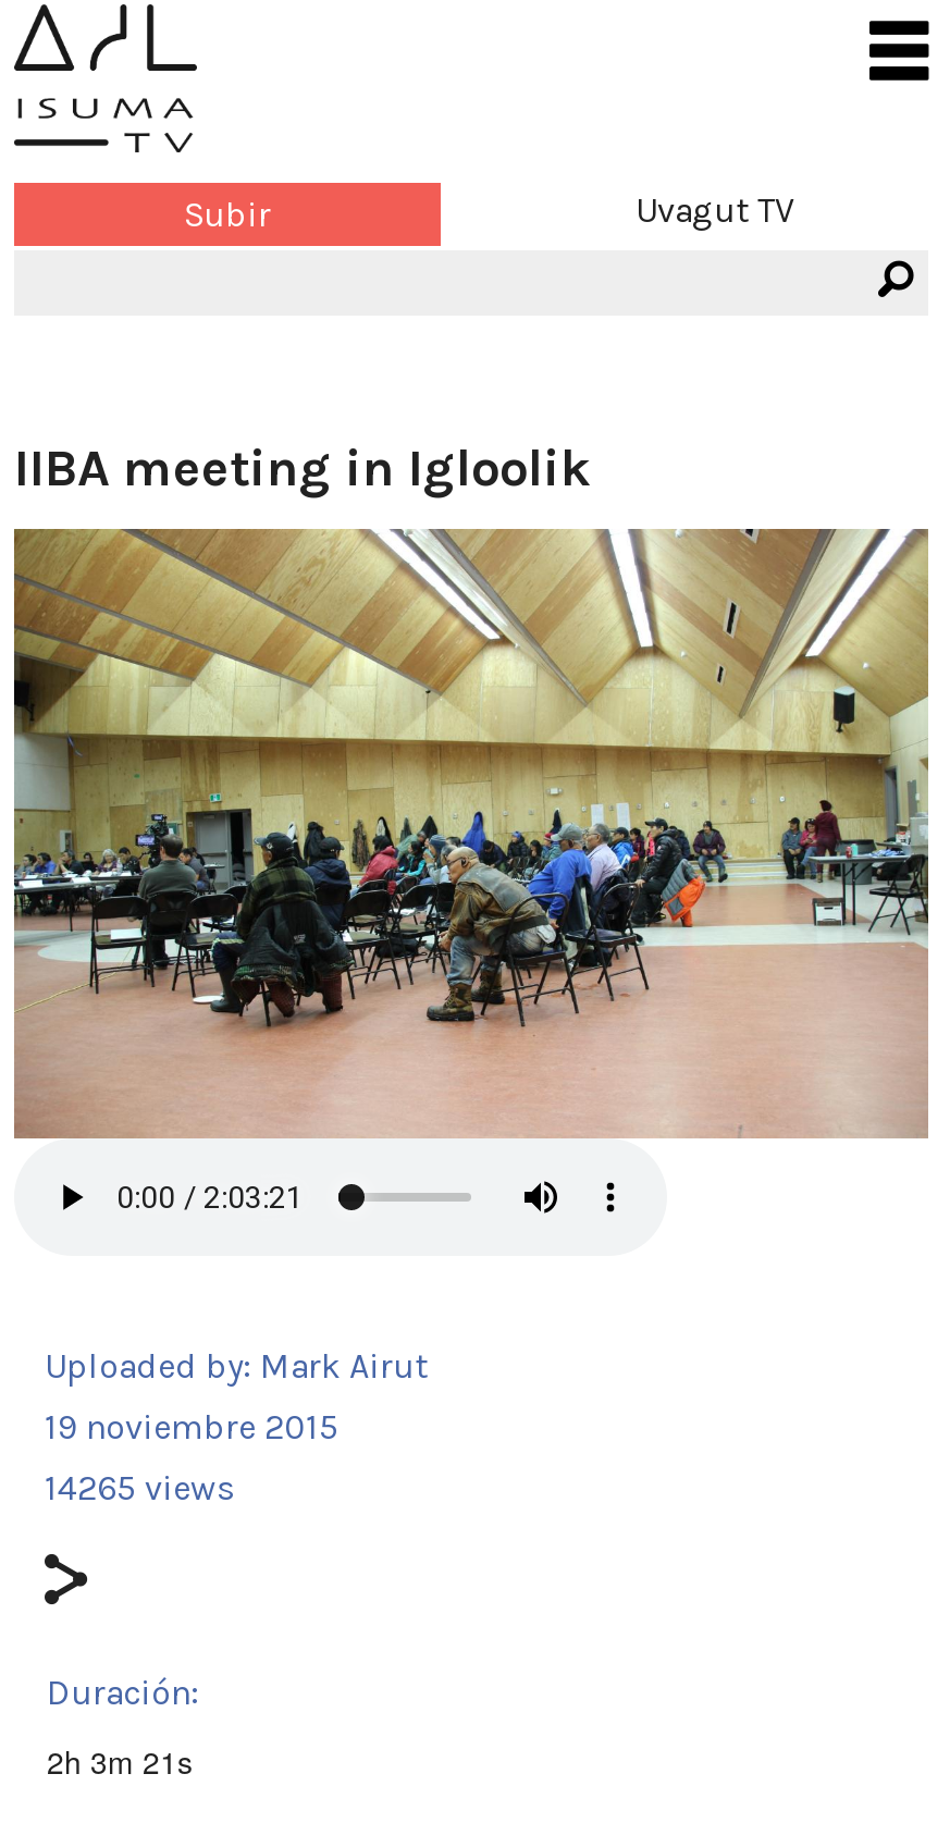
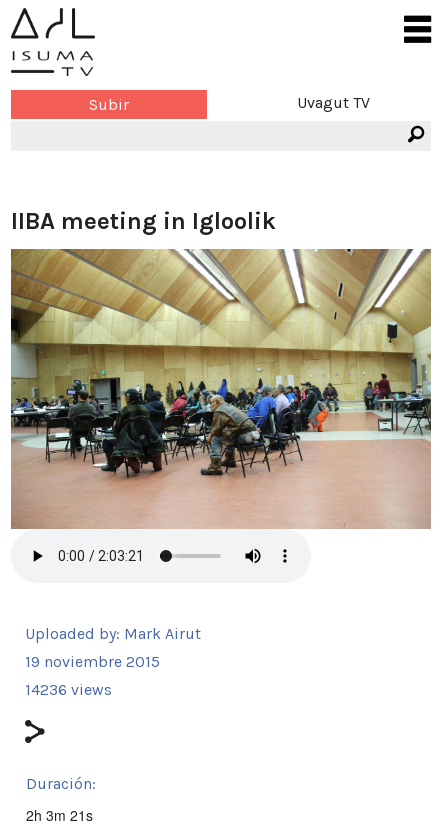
- 14265 views
+ 14236 views
